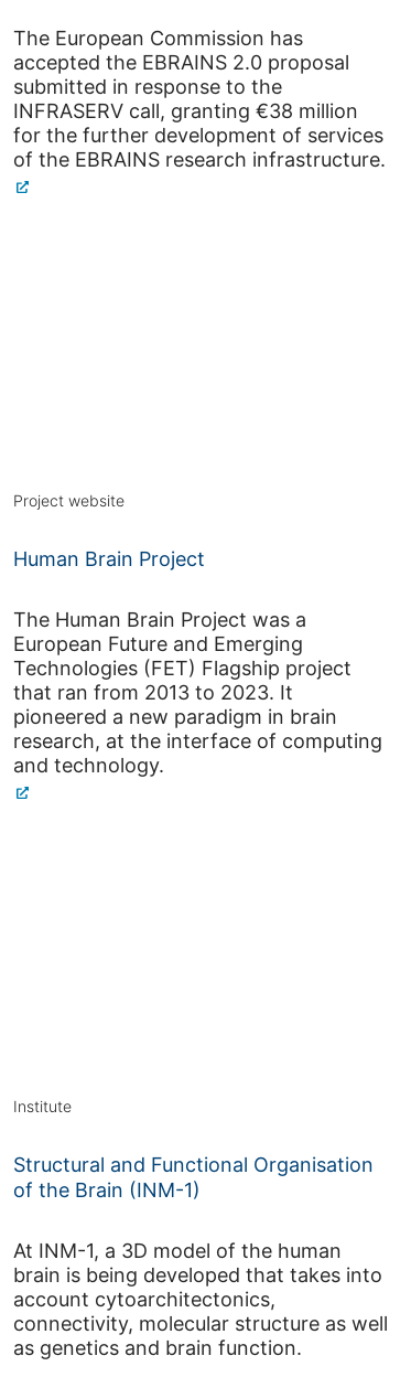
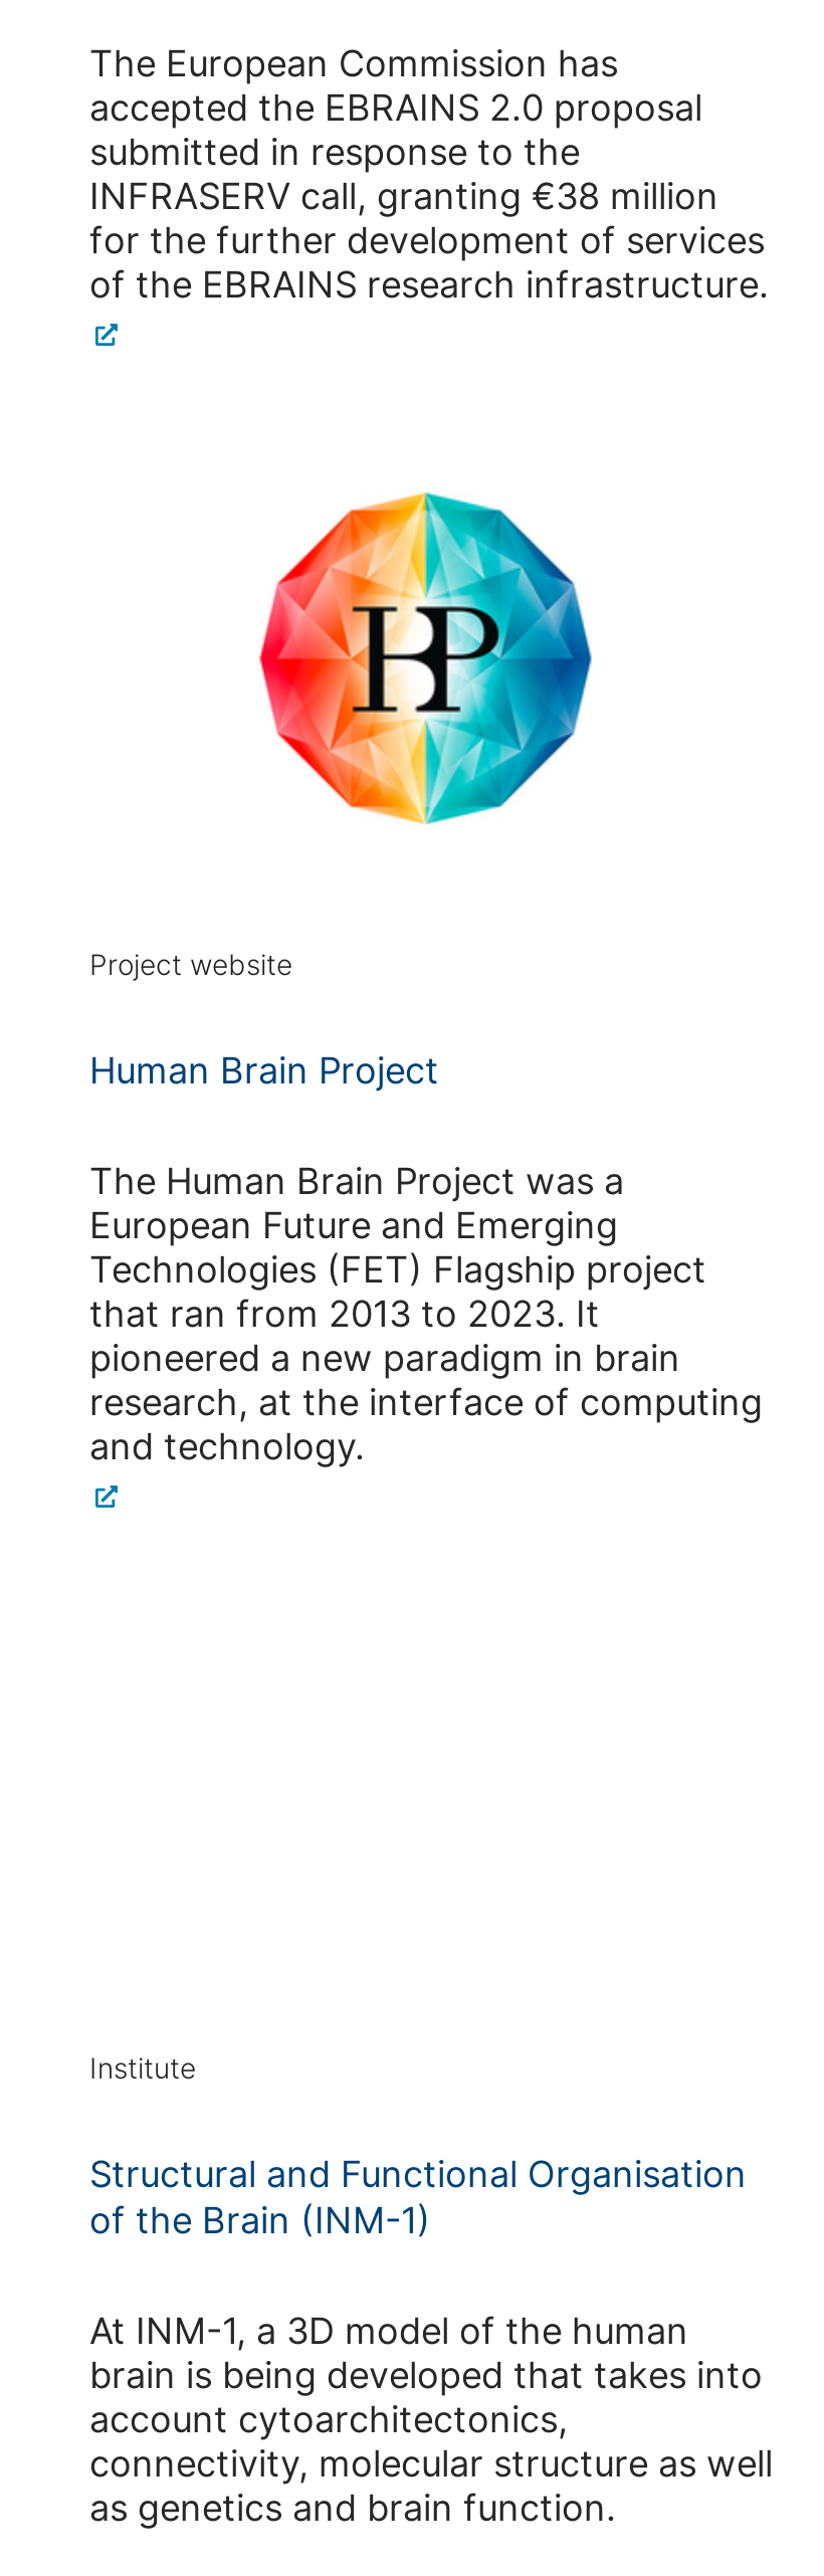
+ [image]
